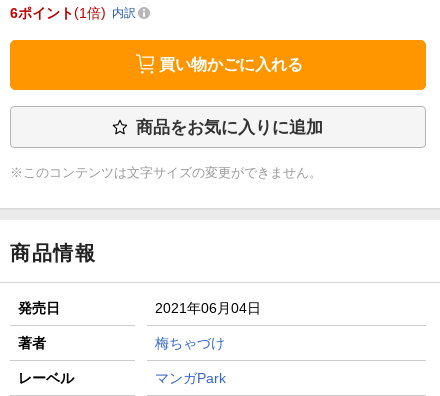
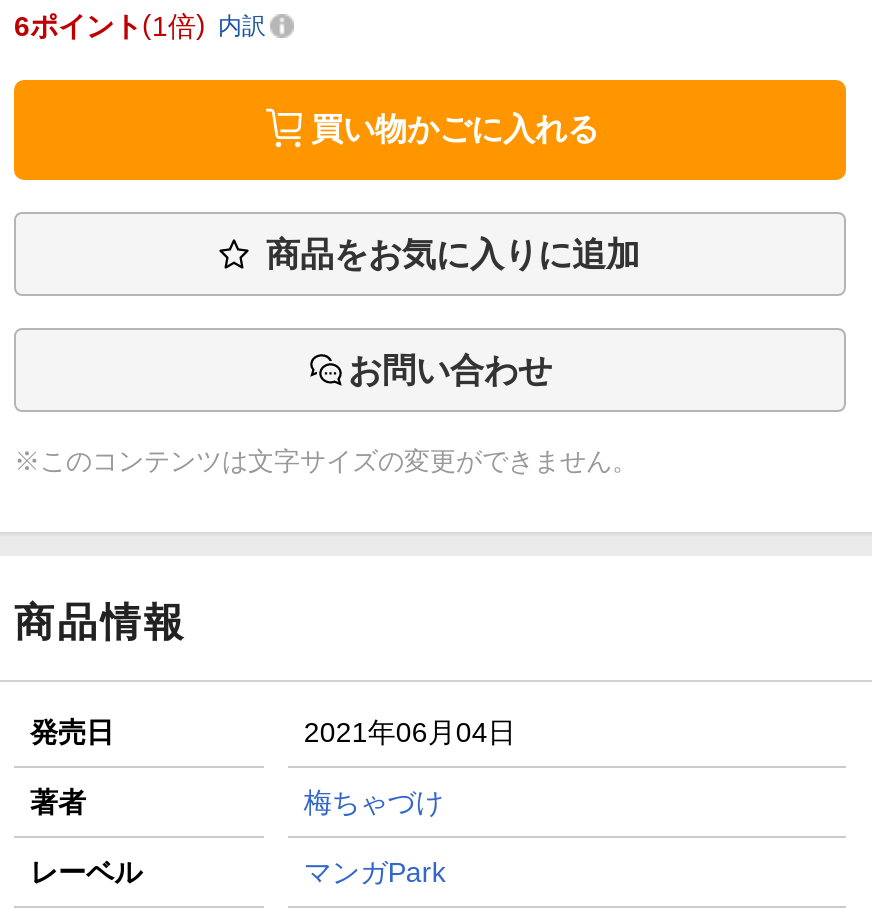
+ お問い合わせ
